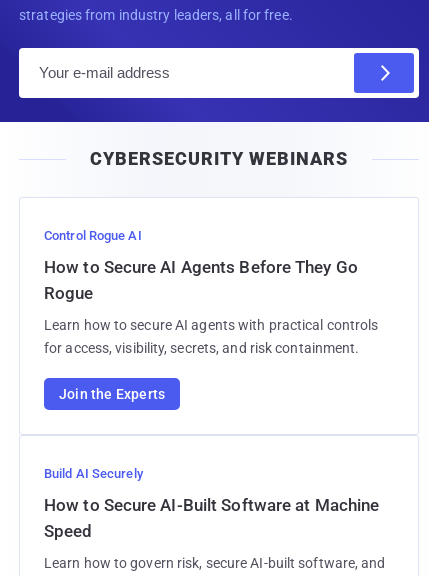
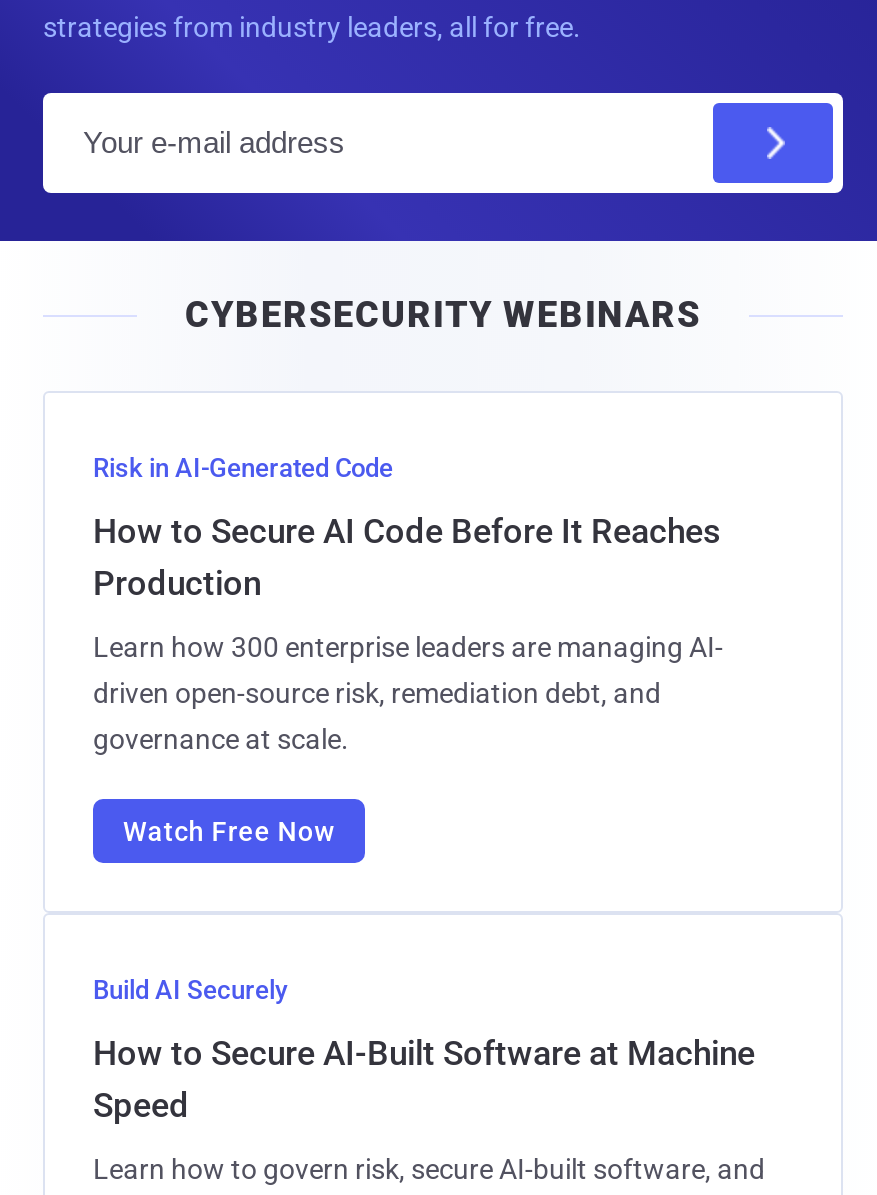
- Control Rogue AI
+ Risk in AI-Generated Code

- How to Secure AI Agents Before They Go
- Rogue
+ How to Secure AI Code Before It Reaches
+ Production

- Learn how to secure AI agents with practical controls
- for access, visibility, secrets, and risk containment.
+ Learn how 300 enterprise leaders are managing AI-
+ driven open-source risk, remediation debt, and
+ governance at scale.

- Join the Experts
+ Watch Free Now
